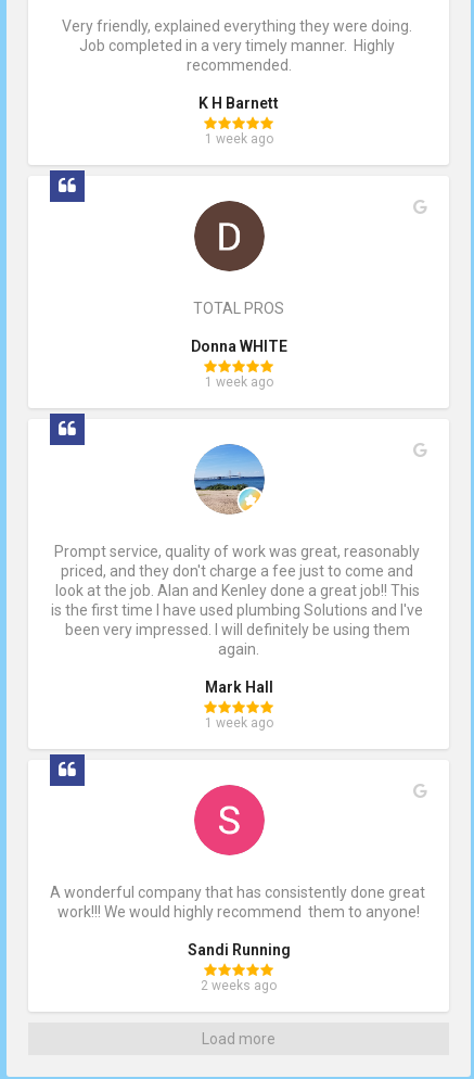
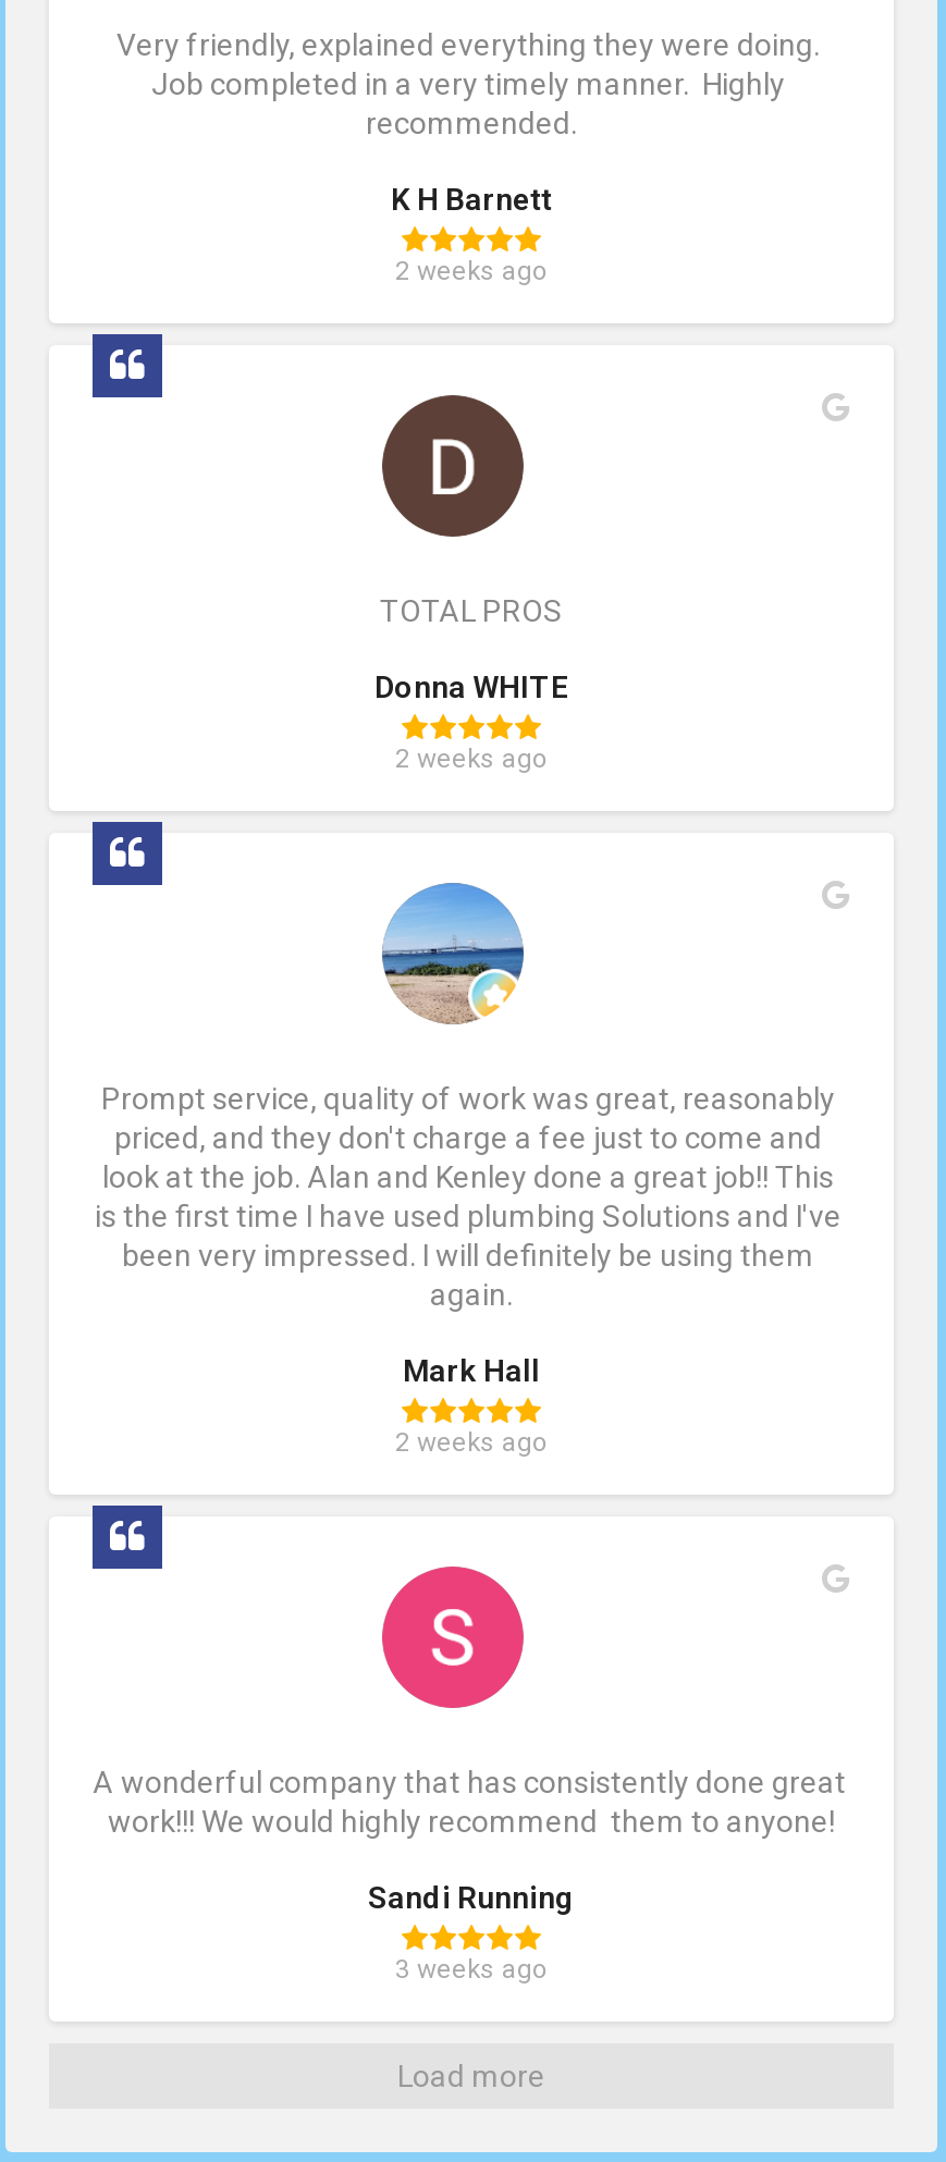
- 1 week ago
+ 2 weeks ago

- 1 week ago
+ 2 weeks ago

- 1 week ago
+ 2 weeks ago

- 2 weeks ago
+ 3 weeks ago
